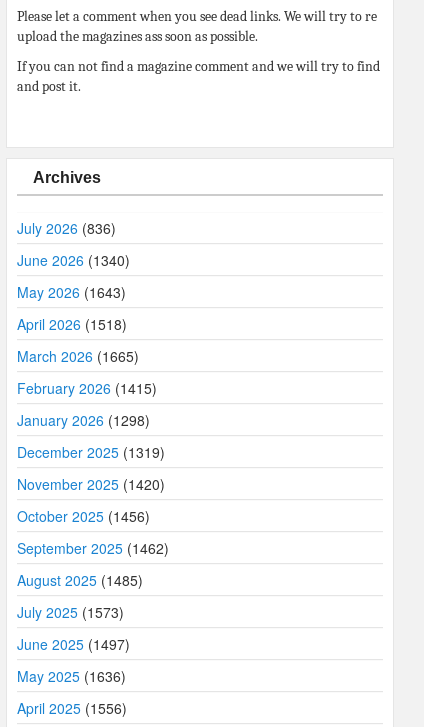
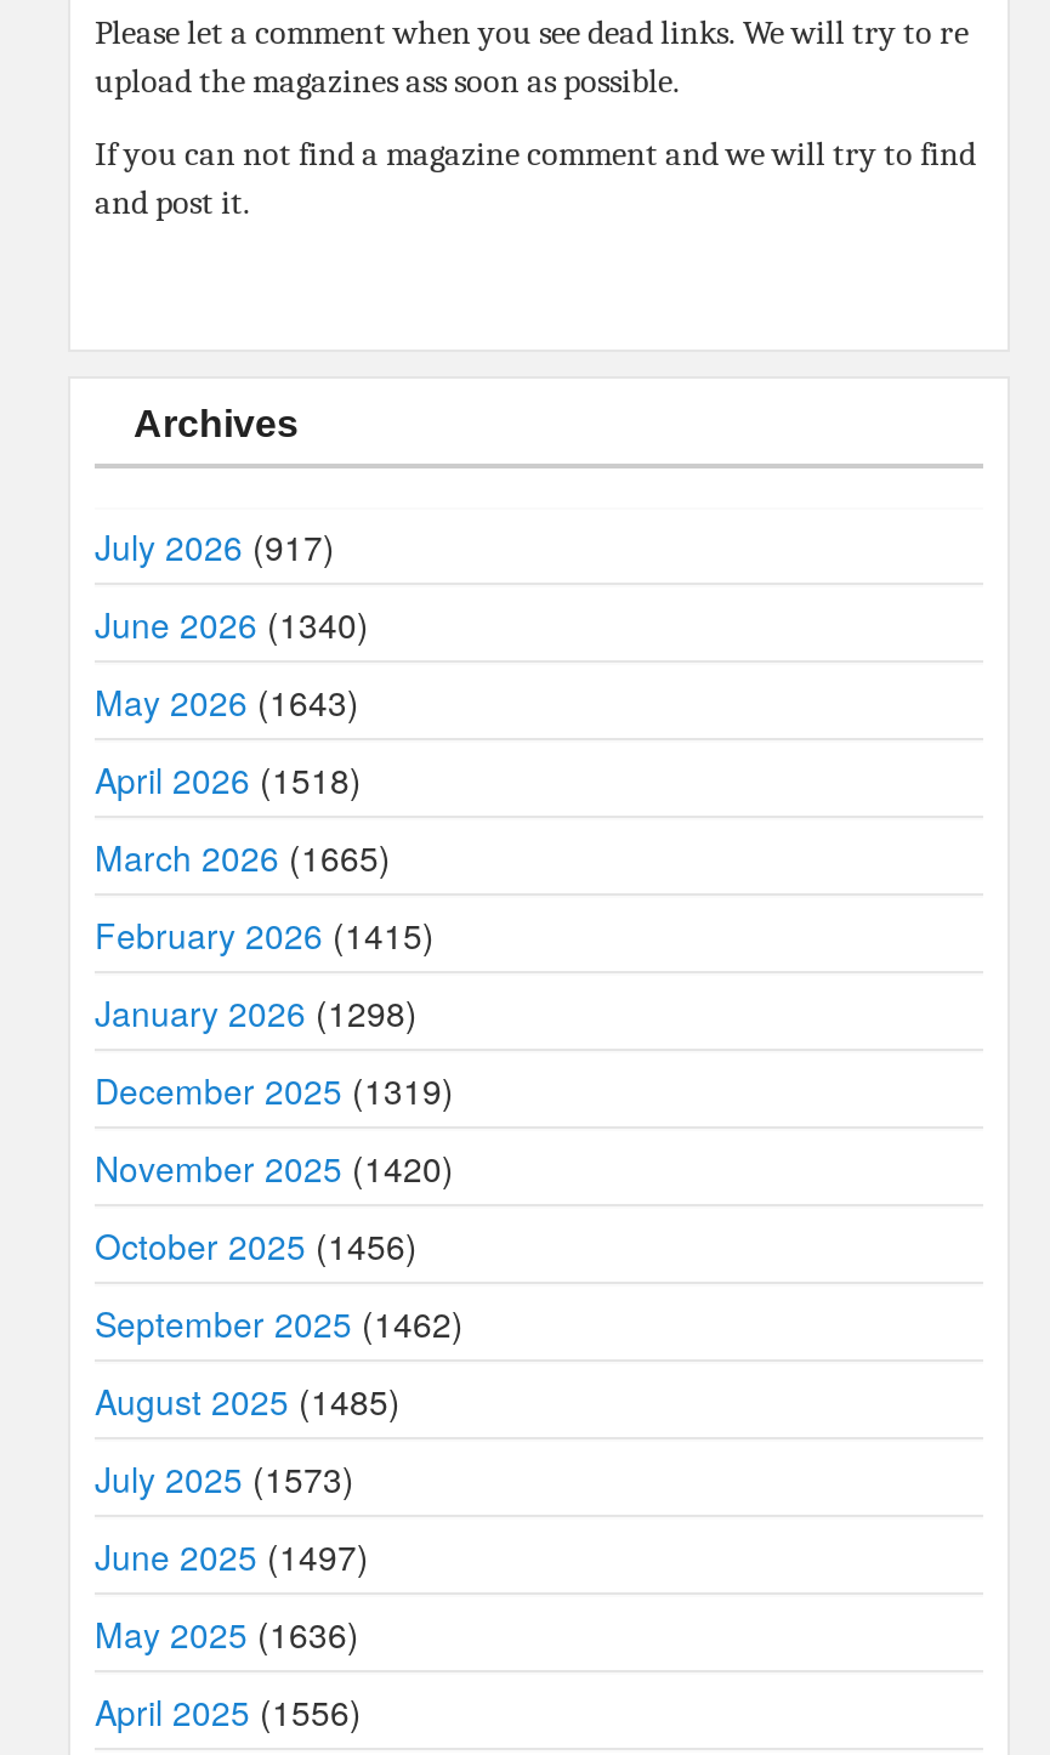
- July 2026 (836)
+ July 2026 (917)
